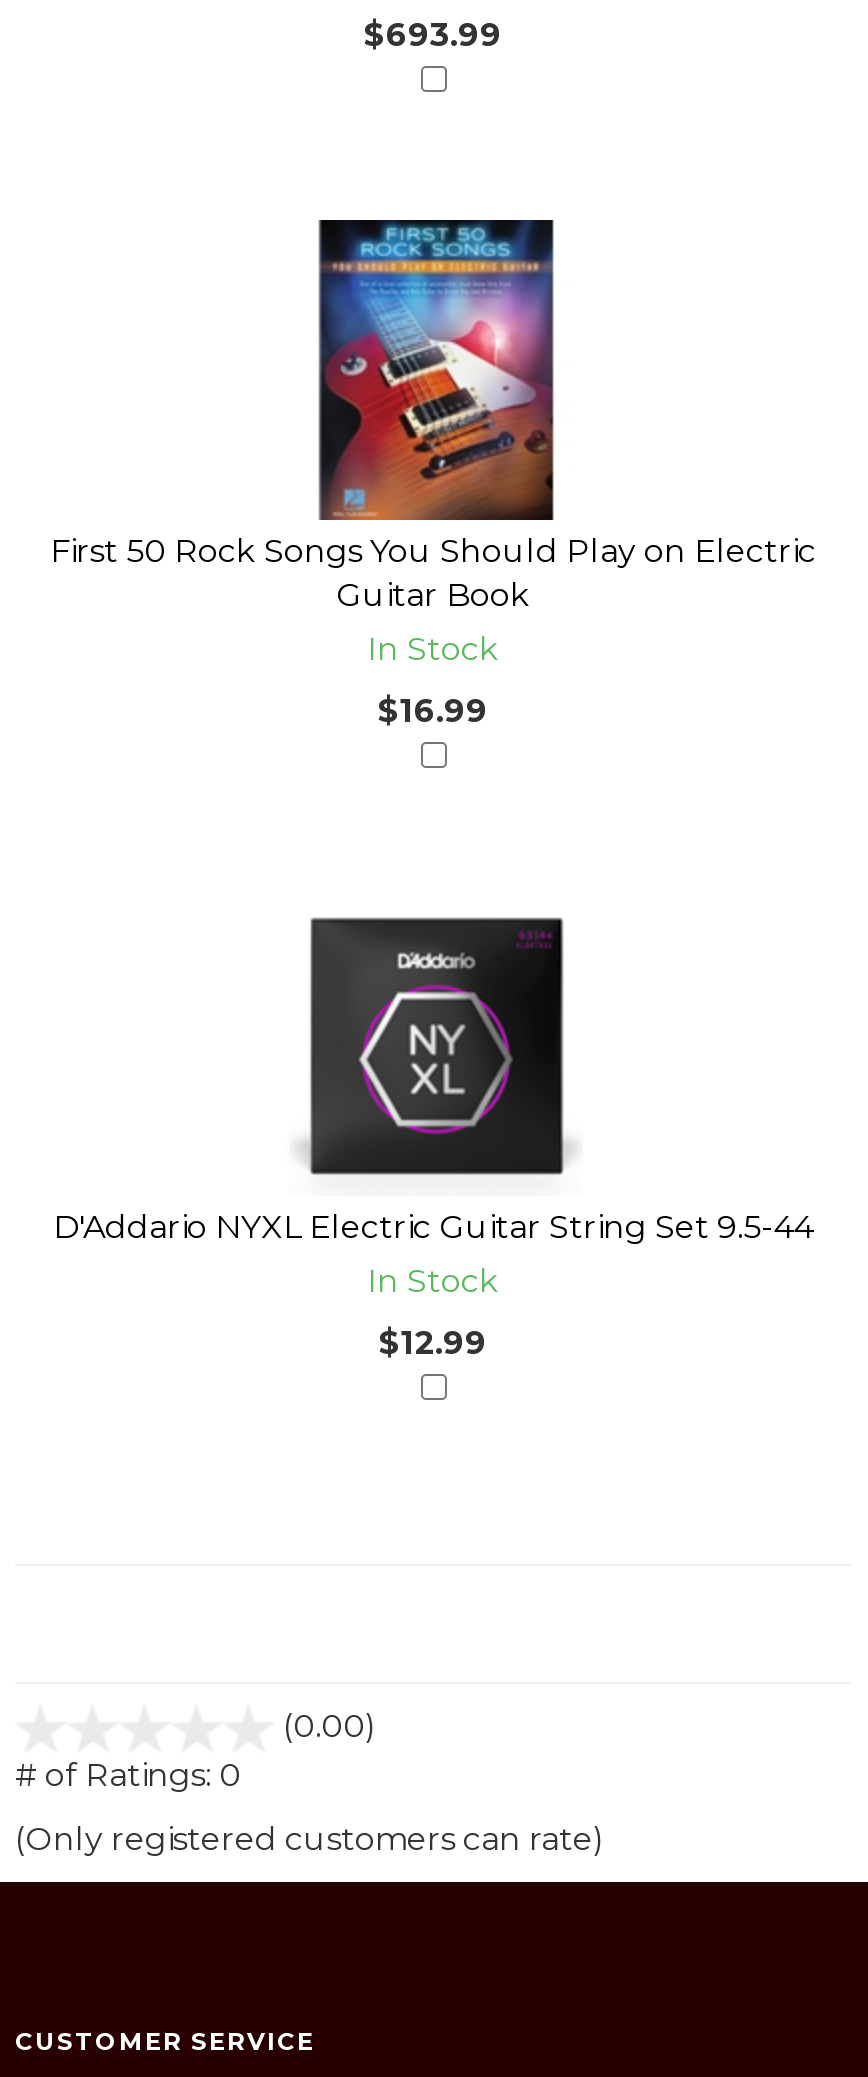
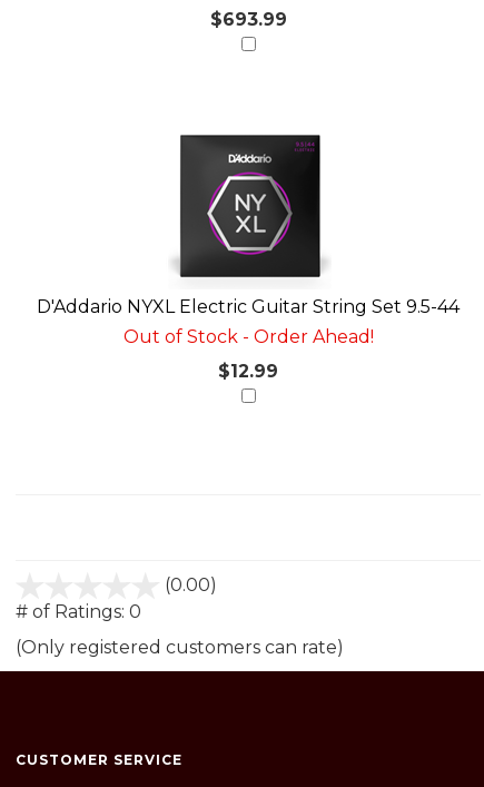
- [image]
- First 50 Rock Songs You Should Play on Electric
- Guitar Book
- In Stock
- $16.99

- In Stock
+ Out of Stock - Order Ahead!
